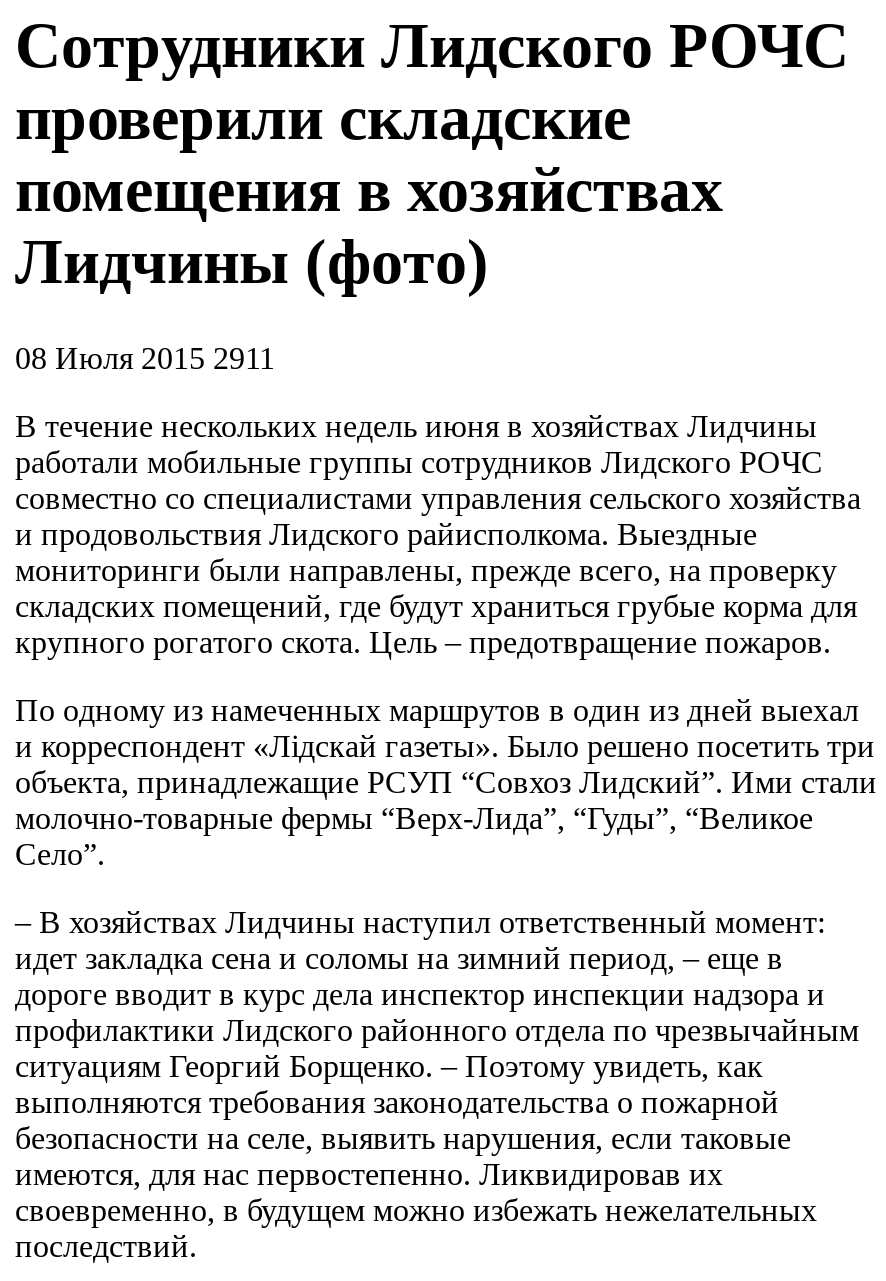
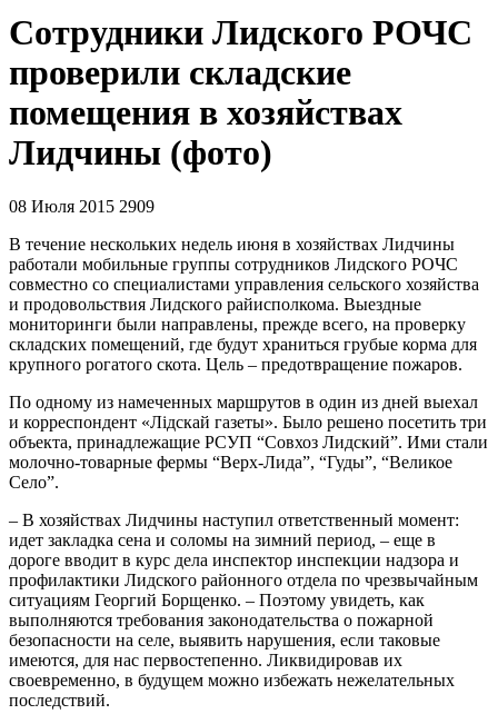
- 08 Июля 2015 2911
+ 08 Июля 2015 2909
